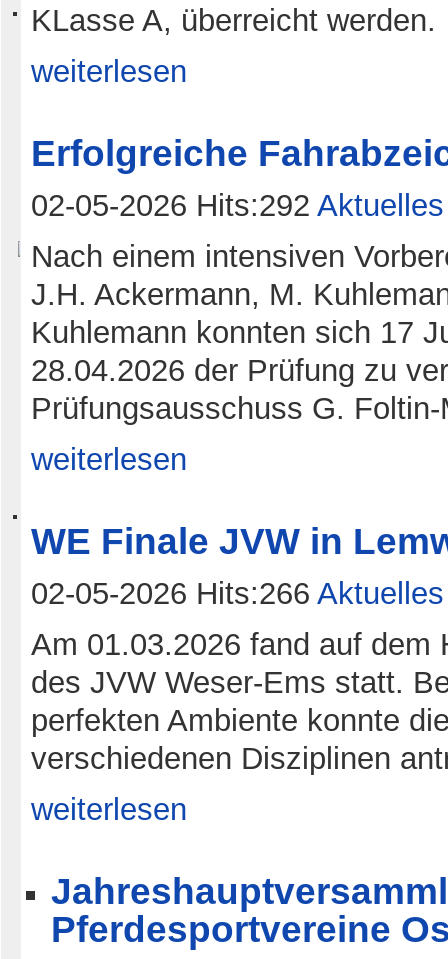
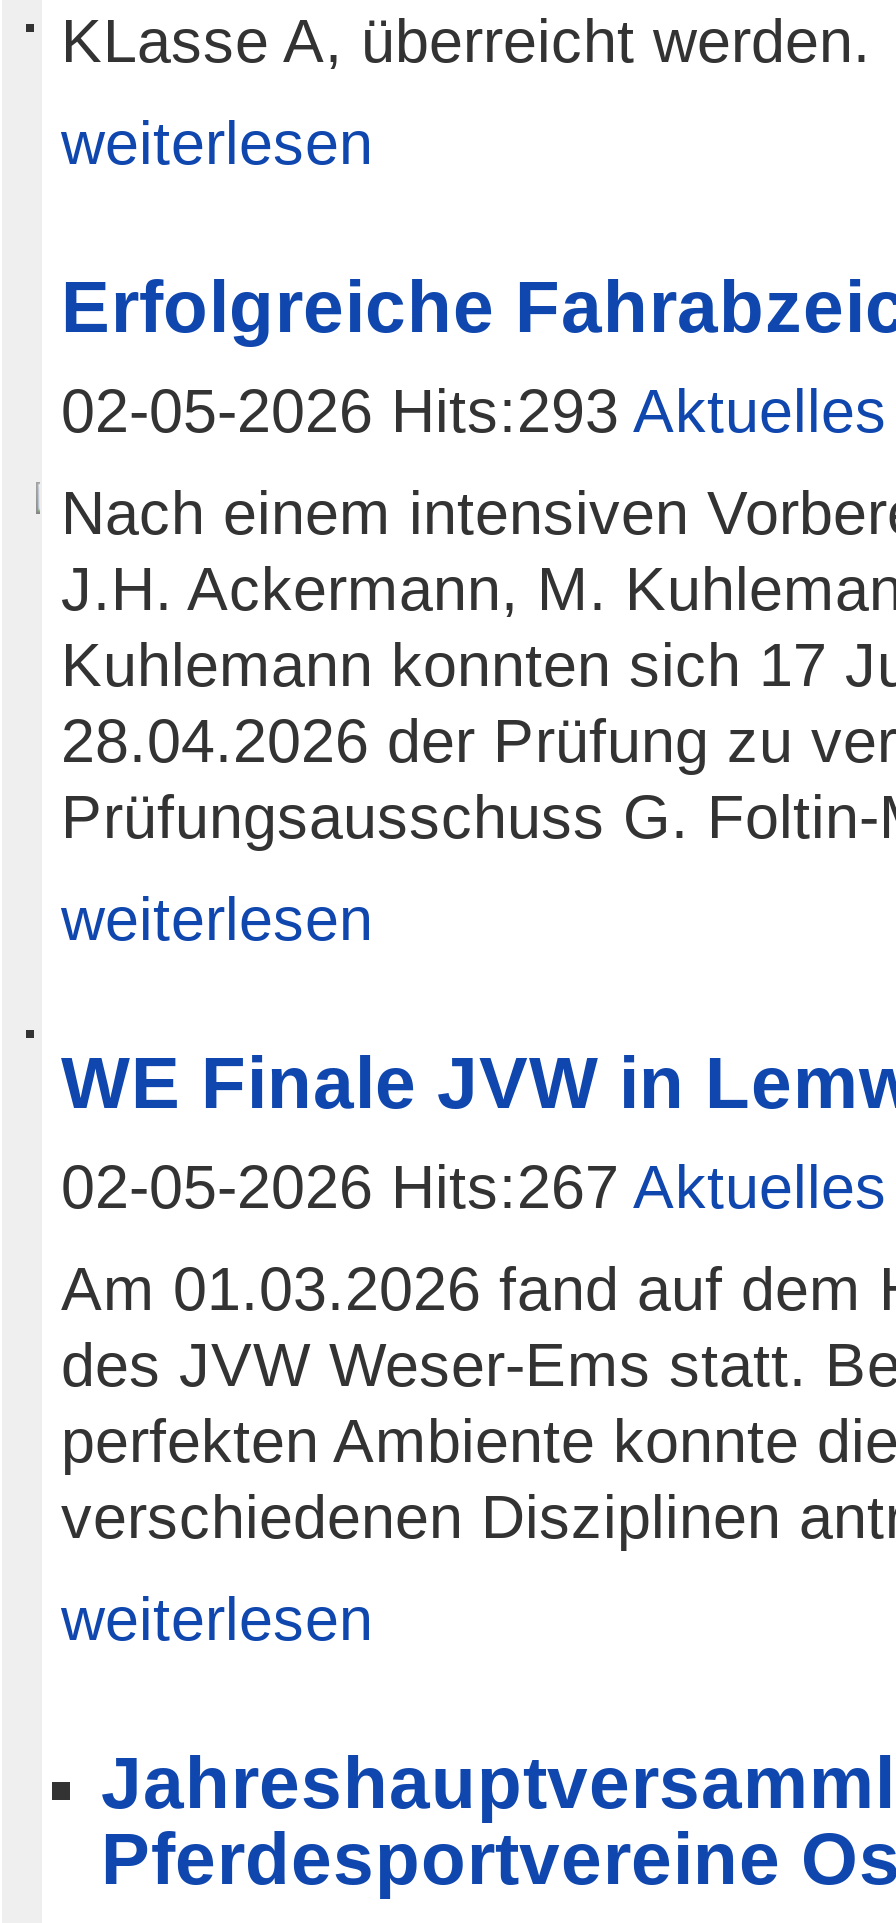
- 02-05-2026 Hits:292 Aktuelles
+ 02-05-2026 Hits:293 Aktuelles

- 02-05-2026 Hits:266 Aktuelles
+ 02-05-2026 Hits:267 Aktuelles
